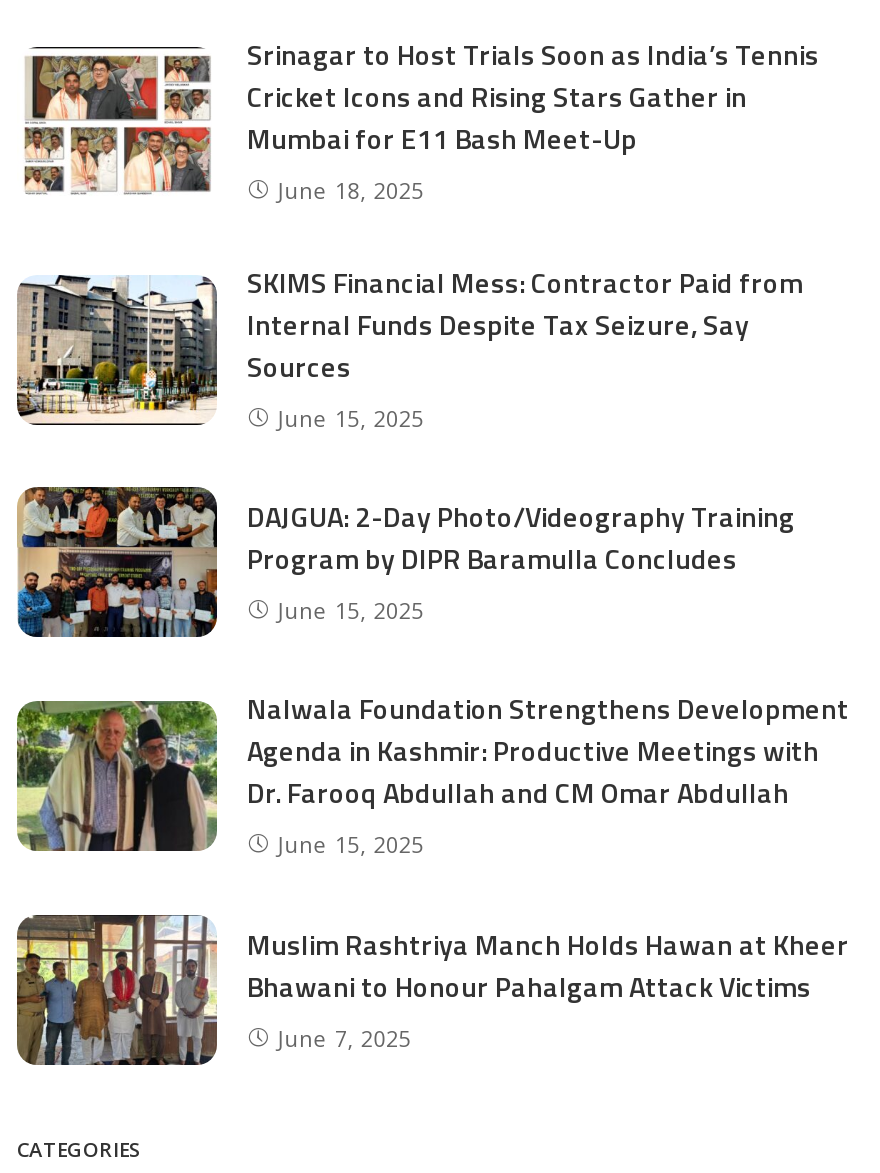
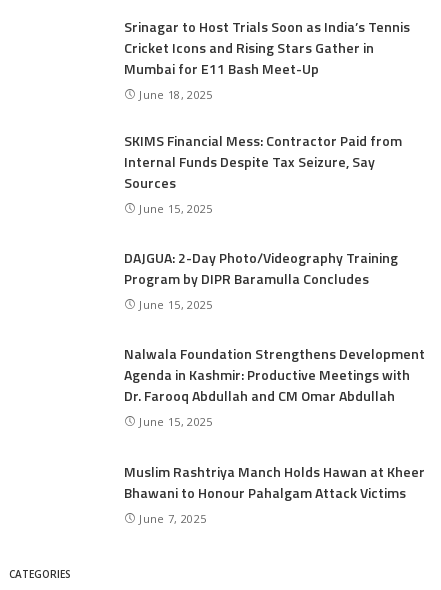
- [image]

- [image]

- [image]

- [image]

- [image]
